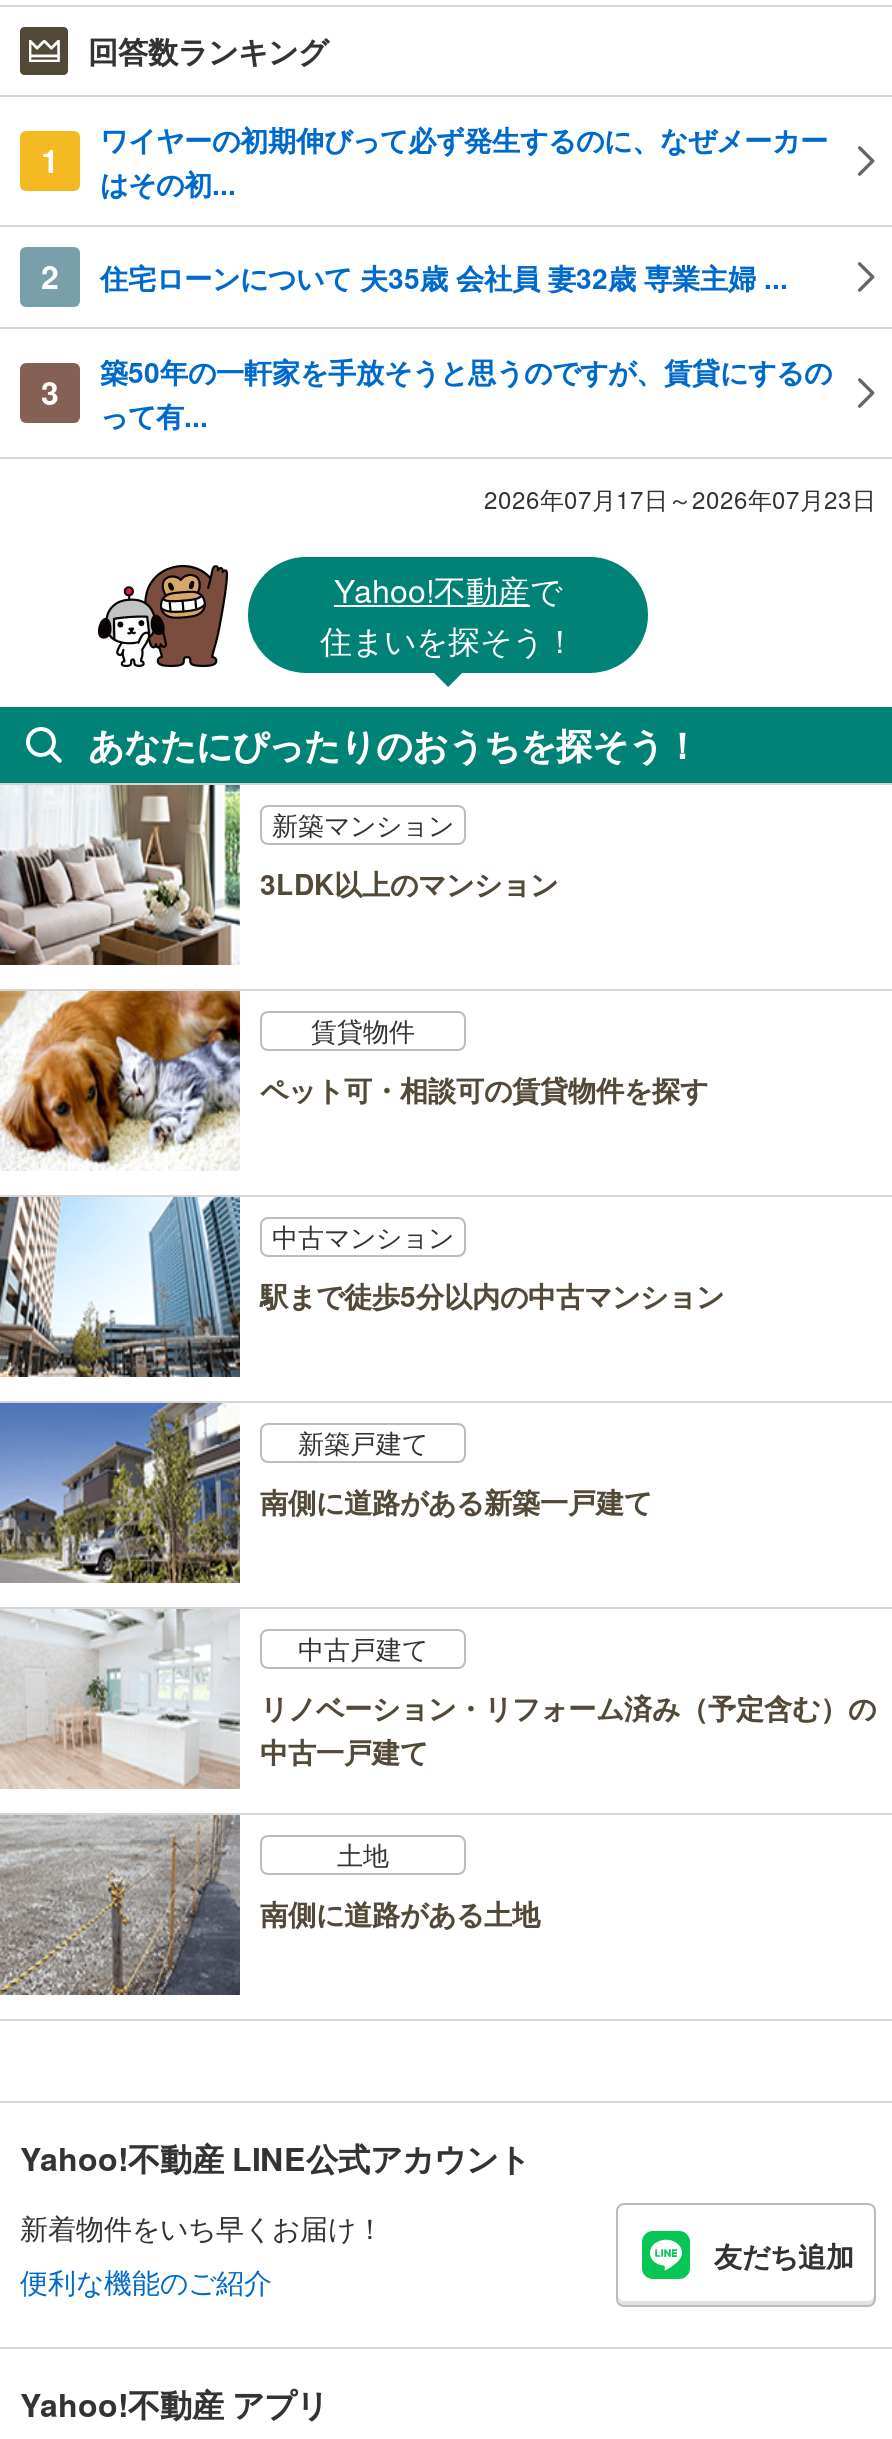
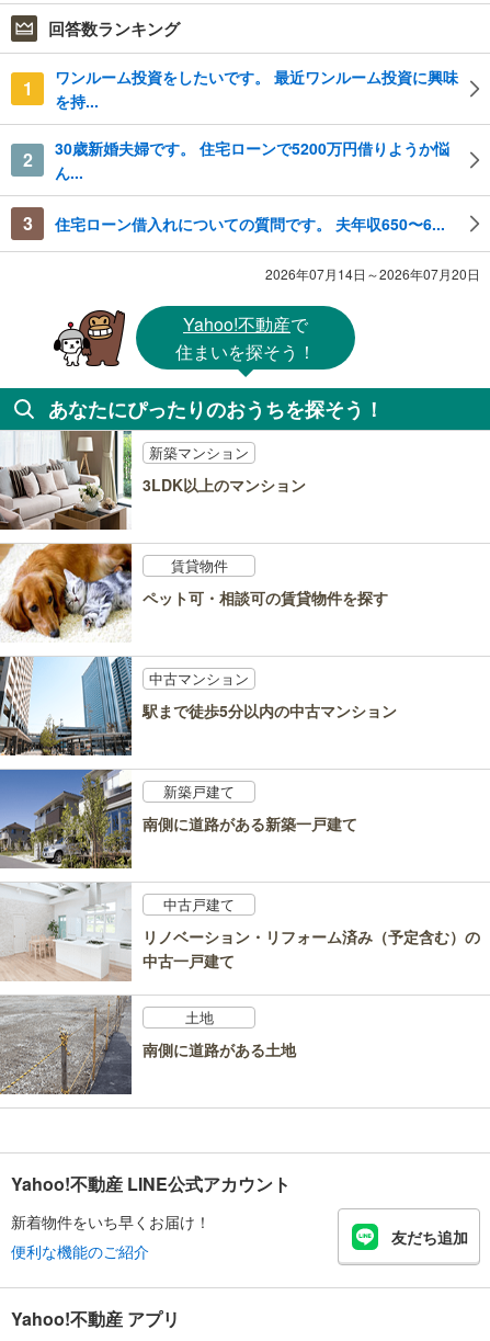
- ワイヤーの初期伸びって必ず発生するのに、なぜメーカー
- はその初...
+ ワンルーム投資をしたいです。 最近ワンルーム投資に興味
+ を持...

- 住宅ローンについて 夫35歳 会社員 妻32歳 専業主婦 ...
+ 30歳新婚夫婦です。 住宅ローンで5200万円借りようか悩
+ ん...

- 築50年の一軒家を手放そうと思うのですが、賃貸にするの
- って有...
+ 住宅ローン借入れについての質問です。 夫年収650〜6...

- 2026年07月17日～2026年07月23日
+ 2026年07月14日～2026年07月20日
